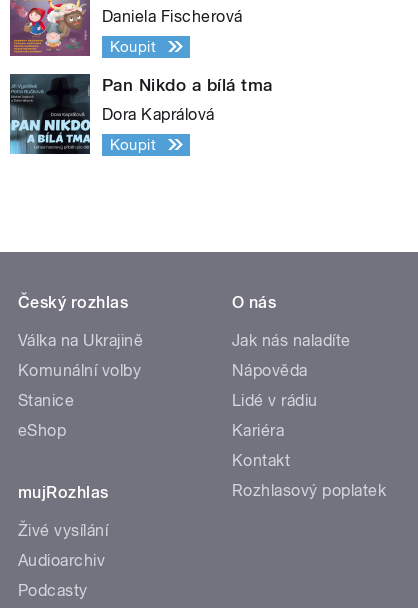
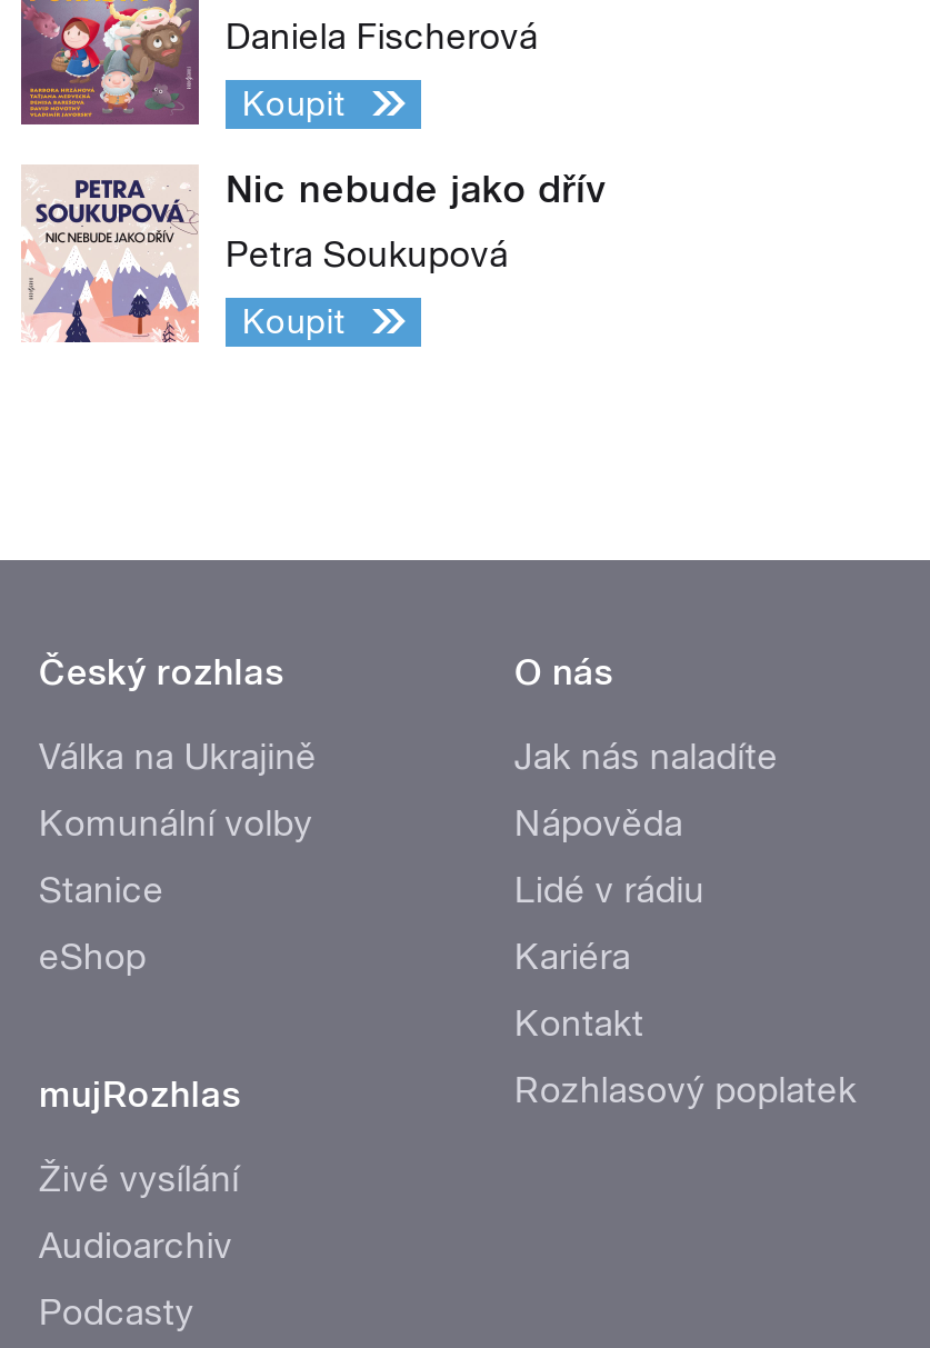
- [image]
- Pan Nikdo a bílá tma
+ [image]
+ Nic nebude jako dřív

- Dora Kaprálová
+ Petra Soukupová
